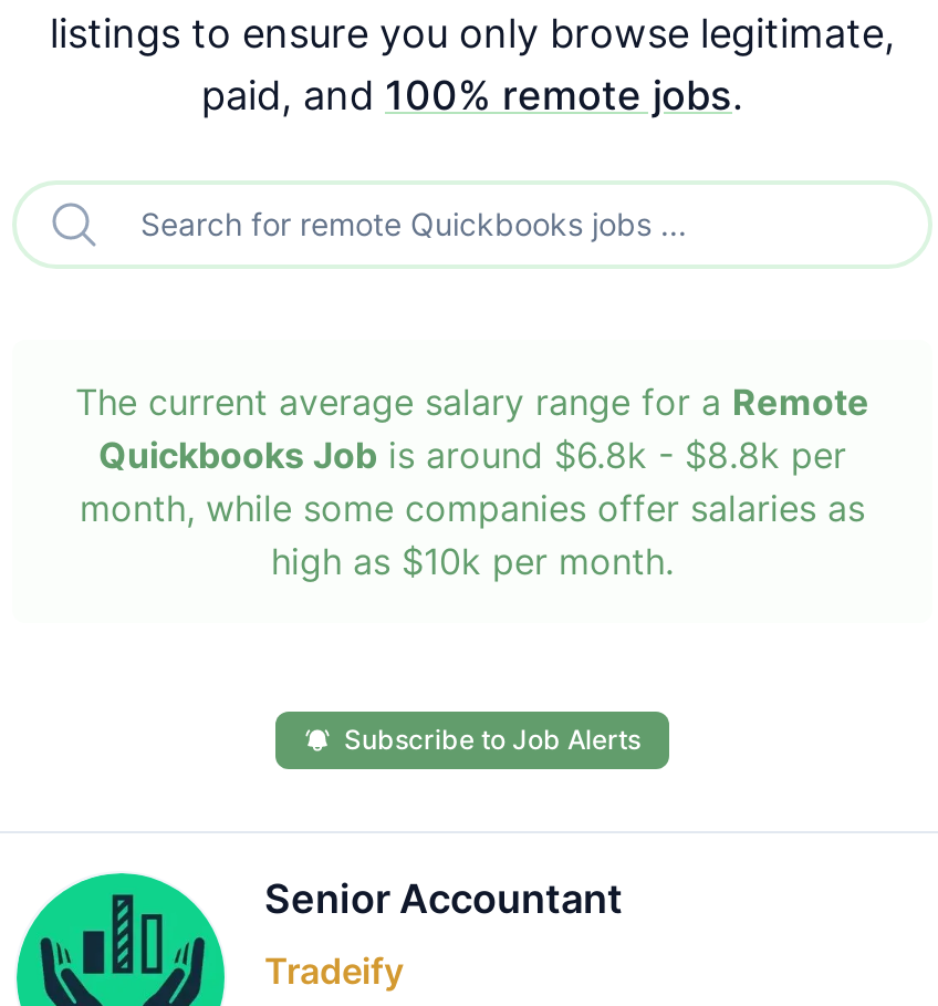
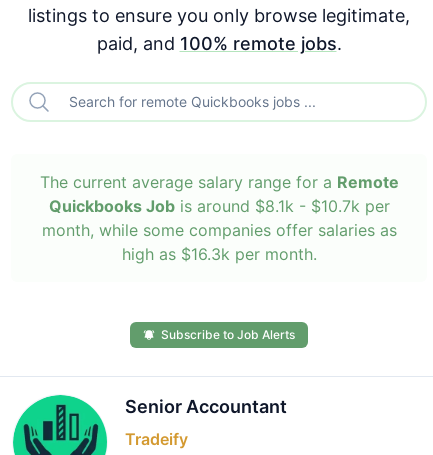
- Quickbooks Job is around $6.8k - $8.8k per
+ Quickbooks Job is around $8.1k - $10.7k per

- high as $10k per month.
+ high as $16.3k per month.
